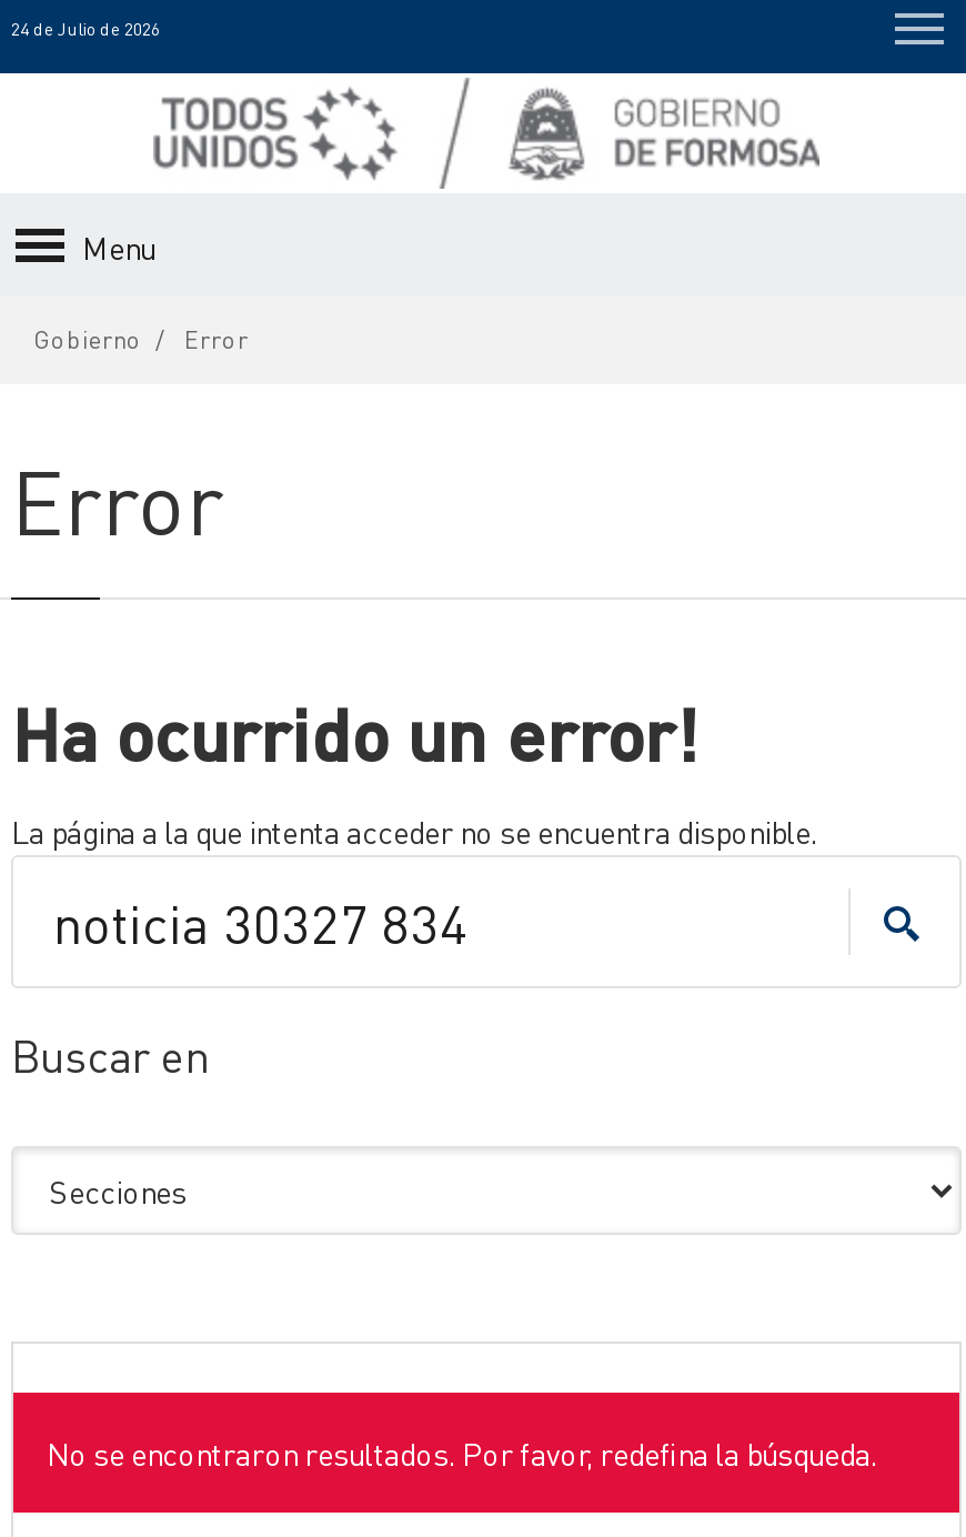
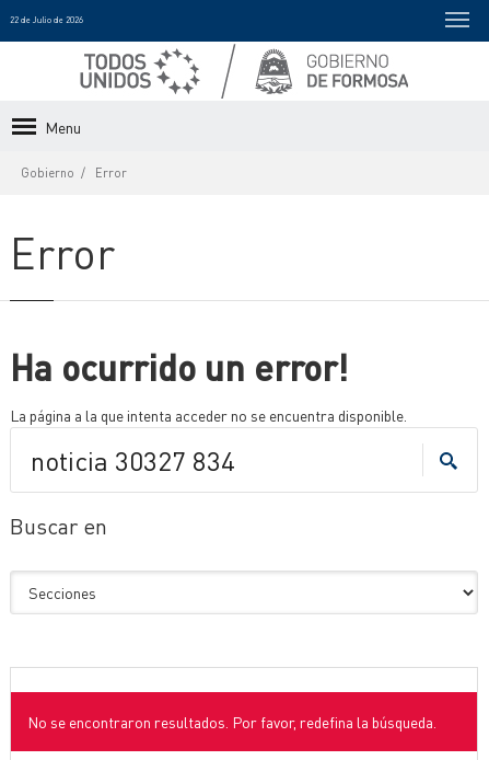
- 24 de Julio de 2026
+ 22 de Julio de 2026
